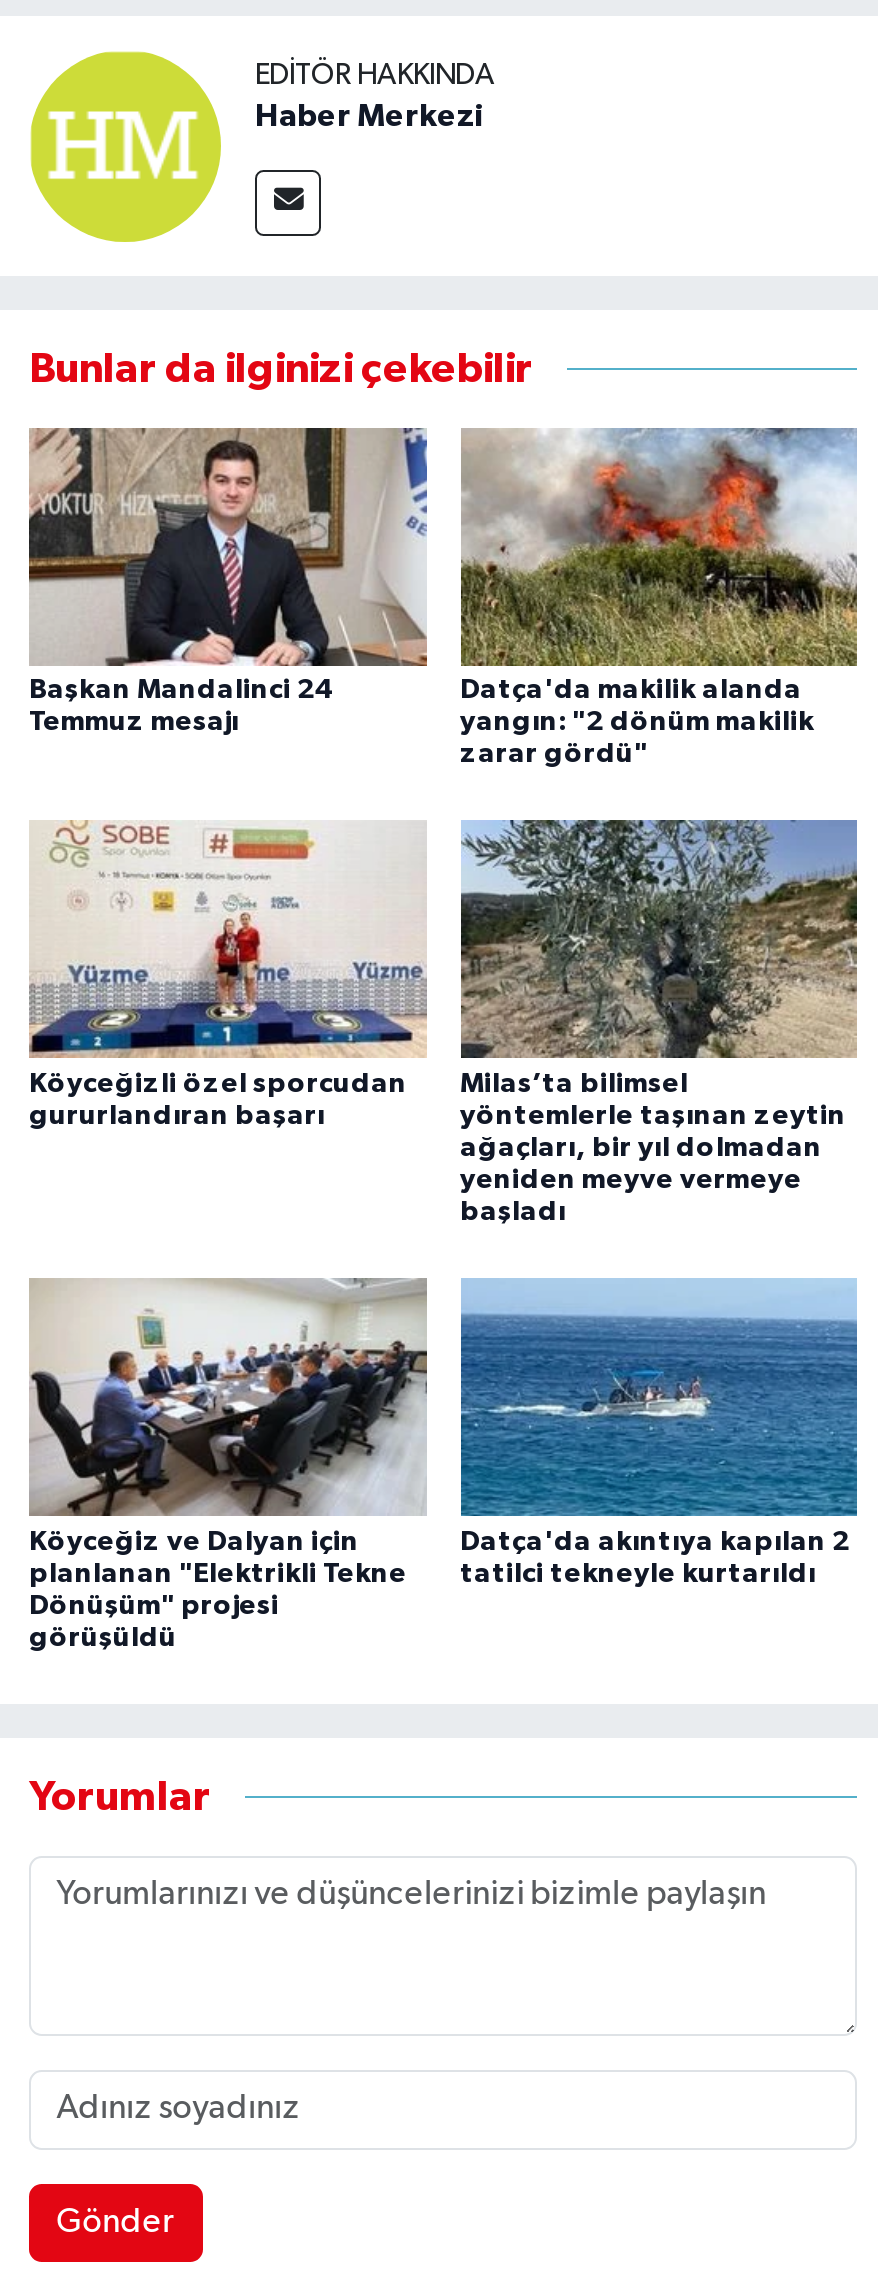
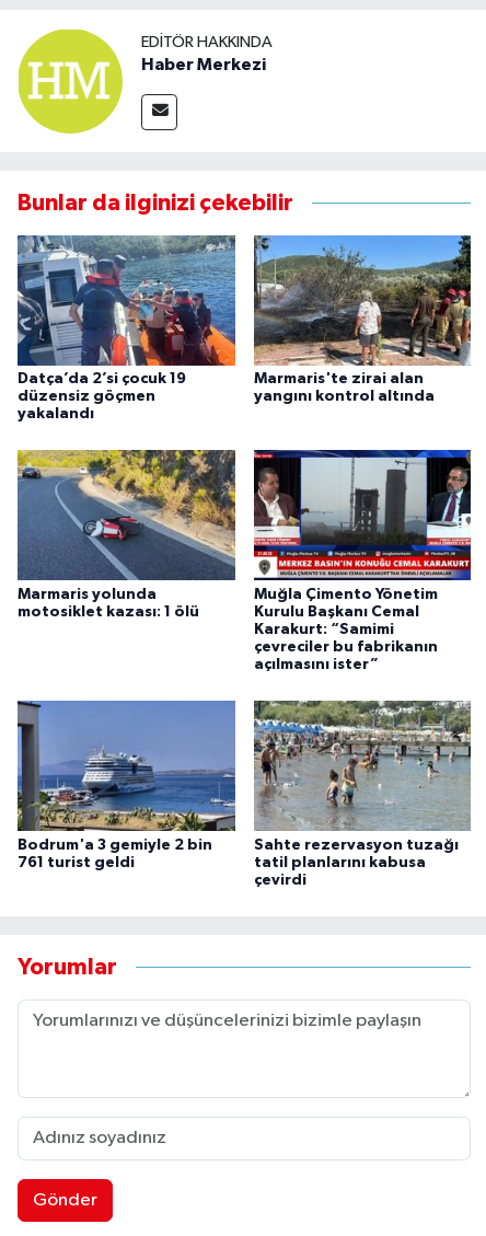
- [image]
- Başkan Mandalinci 24
- Temmuz mesajı
+ [image]
+ Datça’da 2’si çocuk 19
+ düzensiz göçmen
+ yakalandı

- [image]
- Datça'da makilik alanda
- yangın: "2 dönüm makilik
- zarar gördü"
+ [image]
+ Marmaris'te zirai alan
+ yangını kontrol altında

- [image]
- Köyceğizli özel sporcudan
- gururlandıran başarı
+ [image]
+ Marmaris yolunda
+ motosiklet kazası: 1 ölü

- [image]
- Milas’ta bilimsel
- yöntemlerle taşınan zeytin
- ağaçları, bir yıl dolmadan
- yeniden meyve vermeye
- başladı
+ [image]
+ Muğla Çimento Yönetim
+ Kurulu Başkanı Cemal
+ Karakurt: “Samimi
+ çevreciler bu fabrikanın
+ açılmasını ister”

- [image]
- Köyceğiz ve Dalyan için
- planlanan "Elektrikli Tekne
- Dönüşüm" projesi
- görüşüldü
+ [image]
+ Bodrum'a 3 gemiyle 2 bin
+ 761 turist geldi

- [image]
- Datça'da akıntıya kapılan 2
- tatilci tekneyle kurtarıldı
+ [image]
+ Sahte rezervasyon tuzağı
+ tatil planlarını kabusa
+ çevirdi
